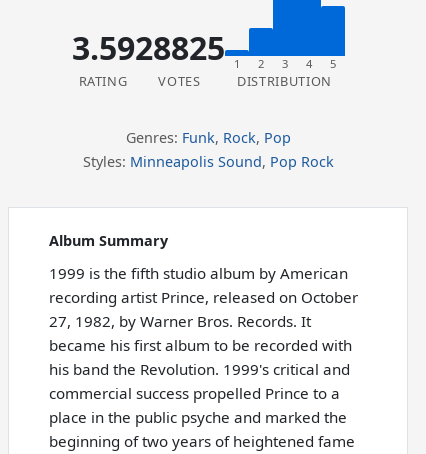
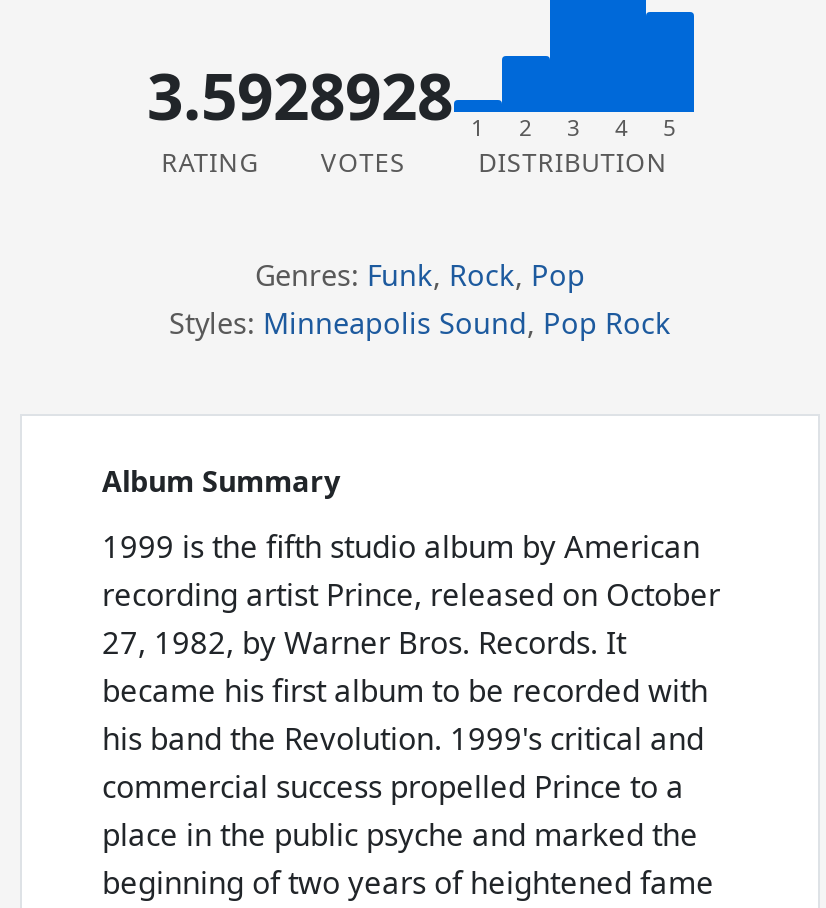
- 28825
+ 28928
